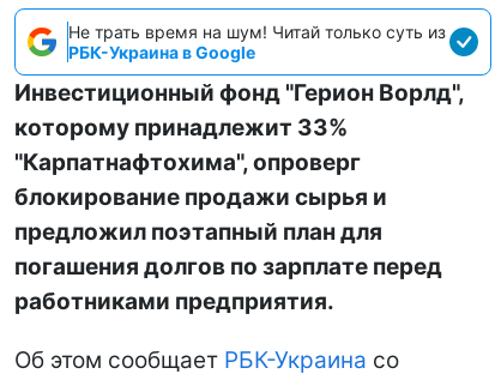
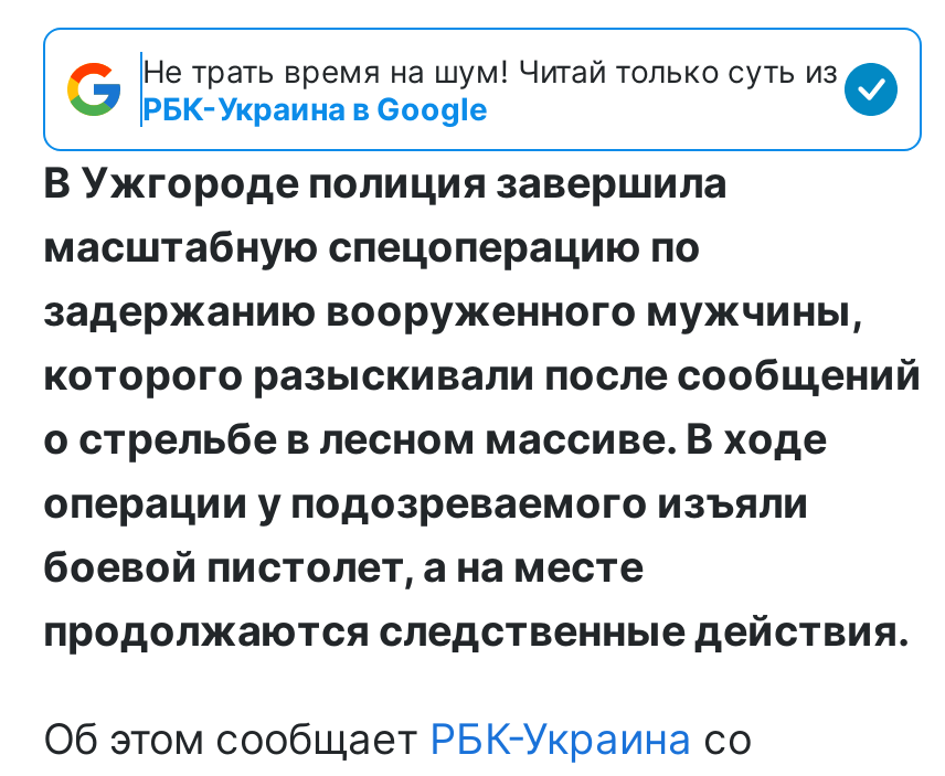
- Инвестиционный фонд "Герион Ворлд",
- которому принадлежит 33%
- "Карпатнафтохима", опроверг
- блокирование продажи сырья и
- предложил поэтапный план для
- погашения долгов по зарплате перед
- работниками предприятия.
+ В Ужгороде полиция завершила
+ масштабную спецоперацию по
+ задержанию вооруженного мужчины,
+ которого разыскивали после сообщений
+ о стрельбе в лесном массиве. В ходе
+ операции у подозреваемого изъяли
+ боевой пистолет, а на месте
+ продолжаются следственные действия.
